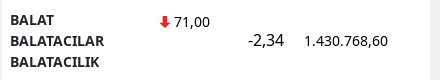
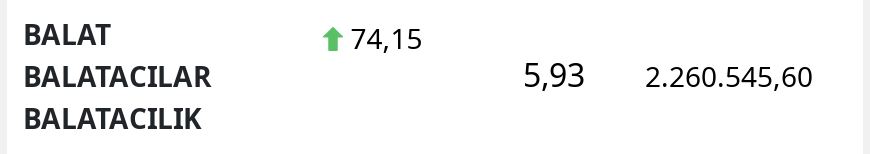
- 71,00
+ 74,15

- -2,34
+ 5,93

- 1.430.768,60
+ 2.260.545,60
